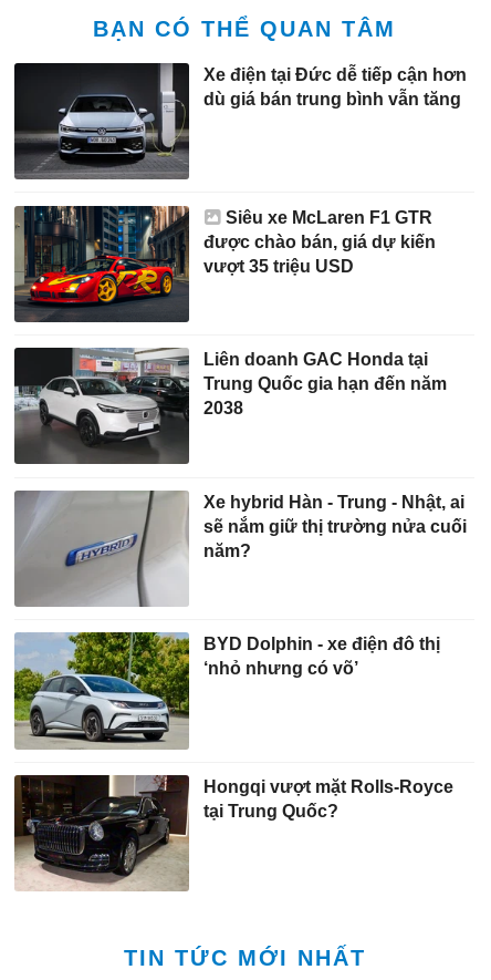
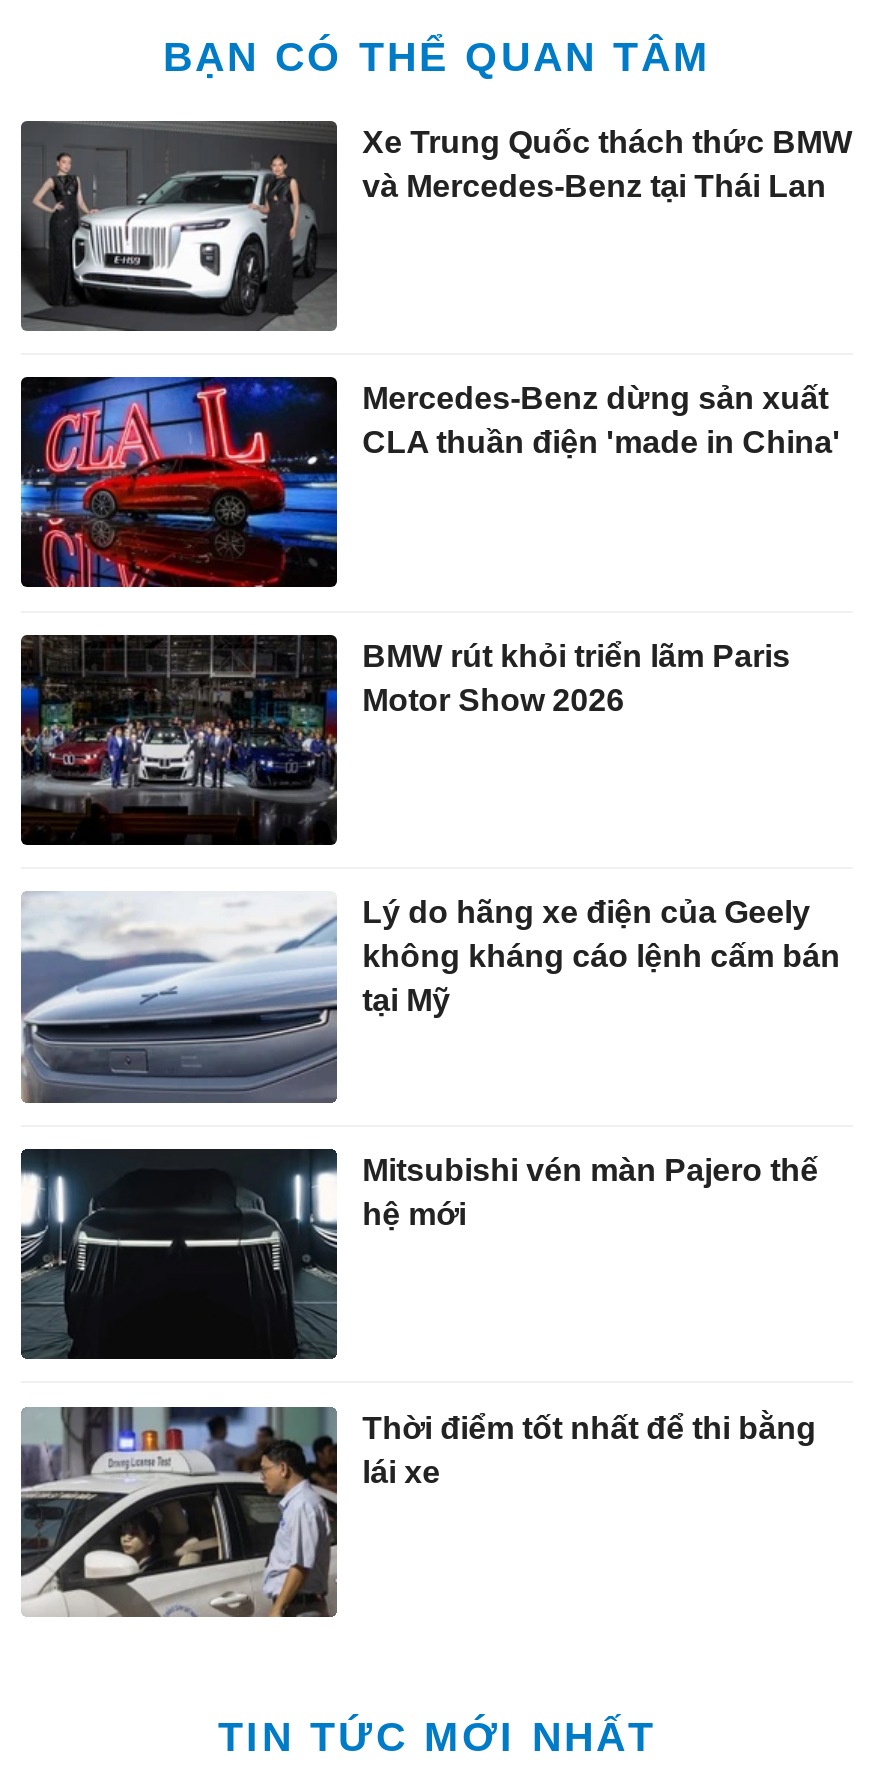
- [image]
- Xe điện tại Đức dễ tiếp cận hơn
- dù giá bán trung bình vẫn tăng
+ [image]
+ Xe Trung Quốc thách thức BMW
+ và Mercedes-Benz tại Thái Lan

- [image]
- Siêu xe McLaren F1 GTR
- được chào bán, giá dự kiến
- vượt 35 triệu USD
+ [image]
+ Mercedes-Benz dừng sản xuất
+ CLA thuần điện 'made in China'

- [image]
- Liên doanh GAC Honda tại
- Trung Quốc gia hạn đến năm
- 2038
+ [image]
+ BMW rút khỏi triển lãm Paris
+ Motor Show 2026

- [image]
- Xe hybrid Hàn - Trung - Nhật, ai
- sẽ nắm giữ thị trường nửa cuối
- năm?
+ [image]
+ Lý do hãng xe điện của Geely
+ không kháng cáo lệnh cấm bán
+ tại Mỹ

- [image]
- BYD Dolphin - xe điện đô thị
- ‘nhỏ nhưng có võ’
+ [image]
+ Mitsubishi vén màn Pajero thế
+ hệ mới

- [image]
- Hongqi vượt mặt Rolls-Royce
- tại Trung Quốc?
+ [image]
+ Thời điểm tốt nhất để thi bằng
+ lái xe
